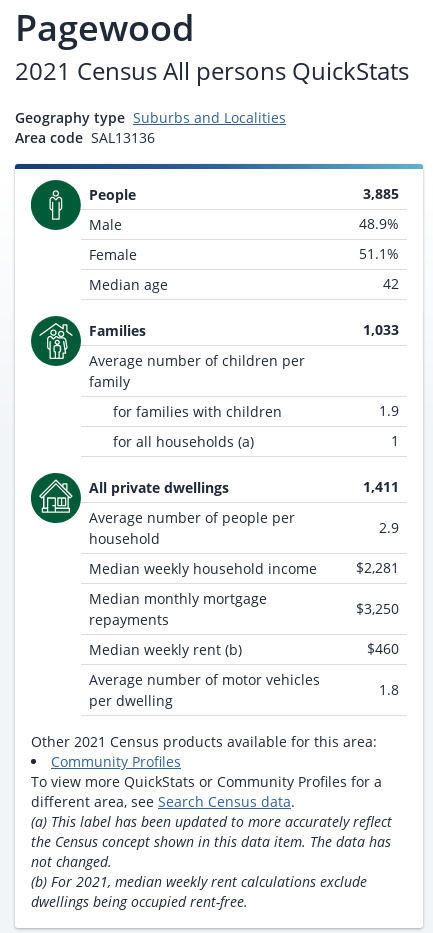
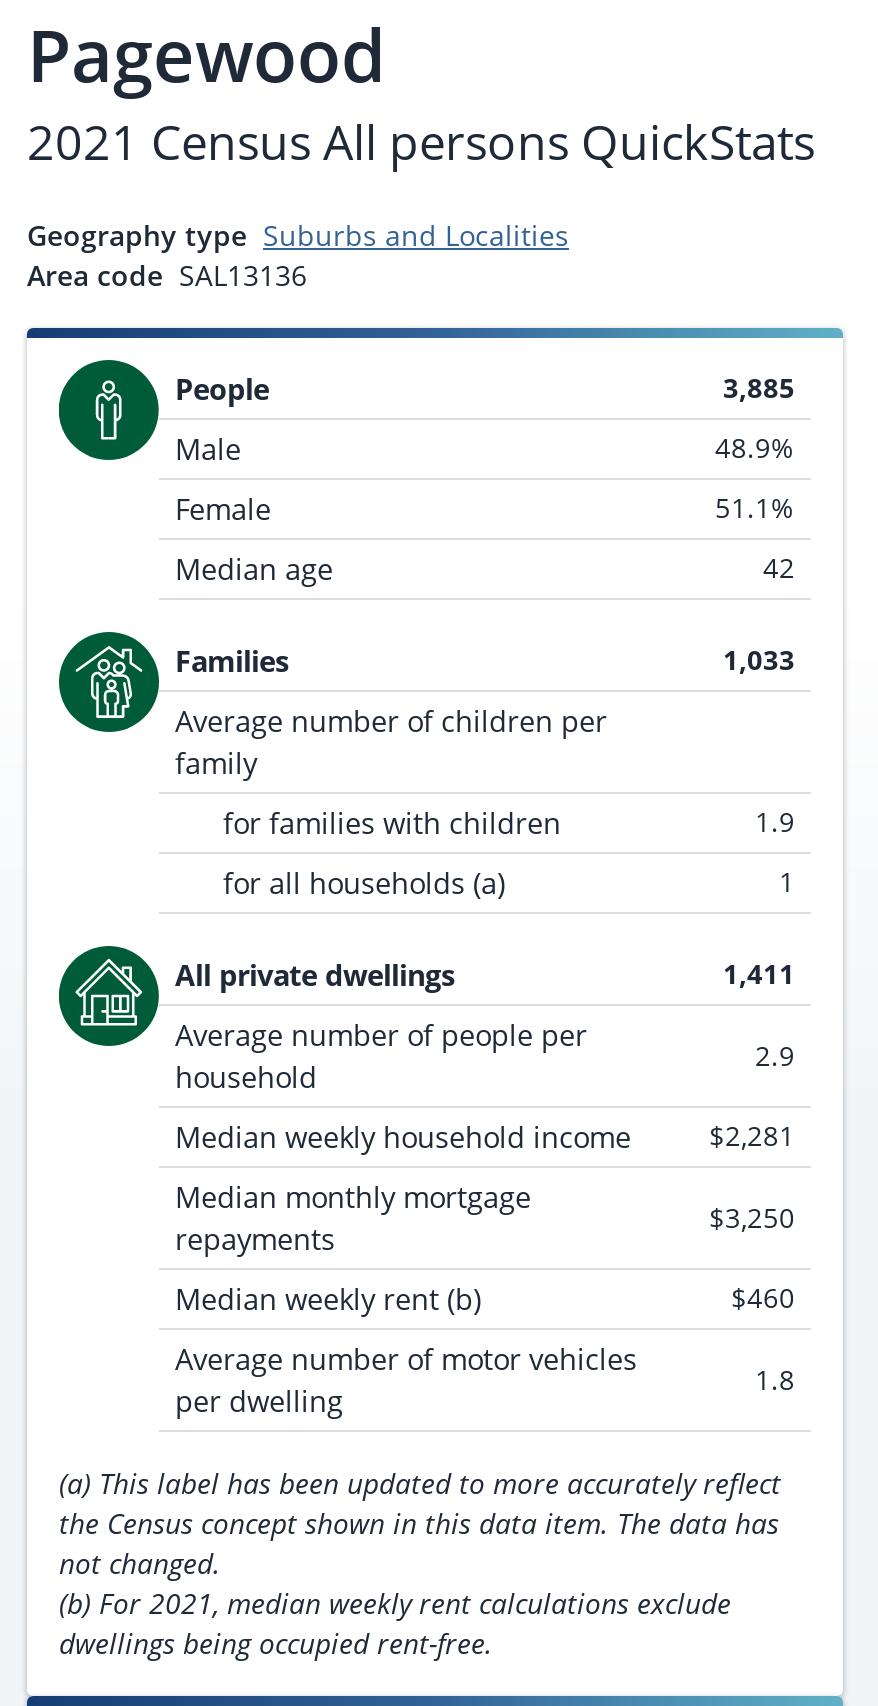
- Other 2021 Census products available for this area:
- Community Profiles
- To view more QuickStats or Community Profiles for a
- different area, see Search Census data.
